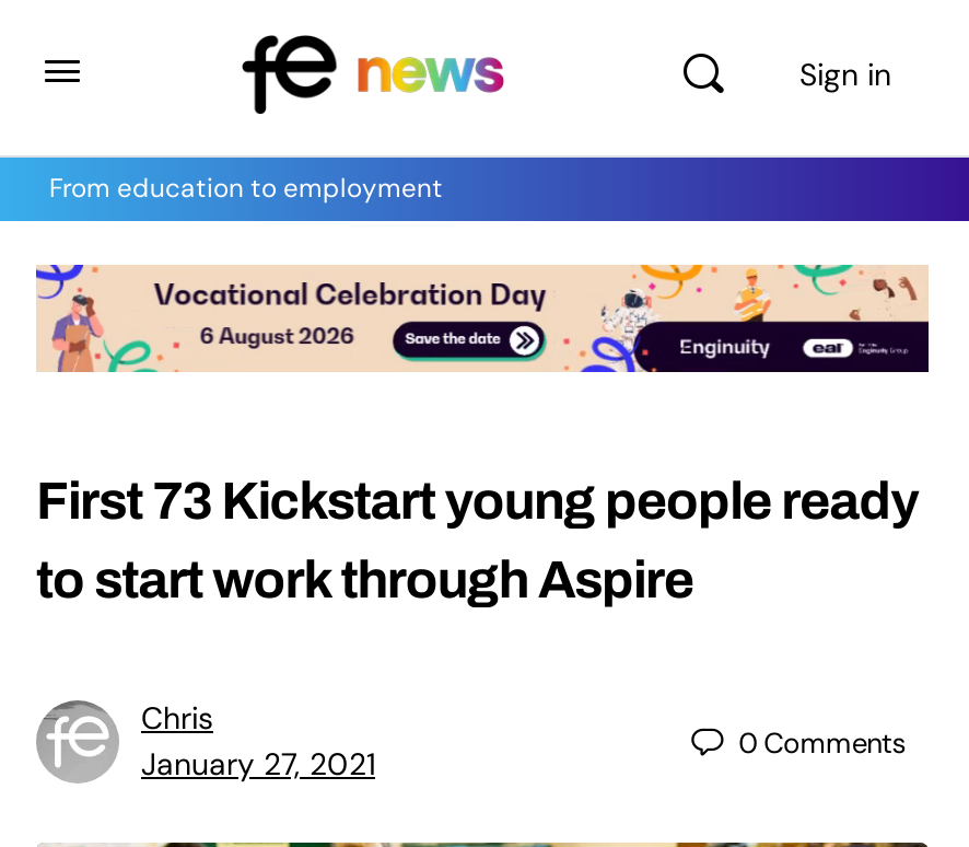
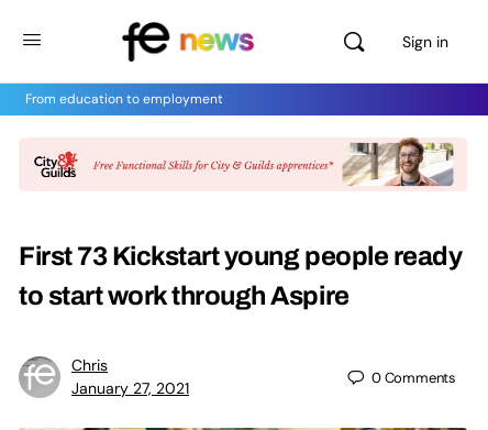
- [image]
+ [image]
